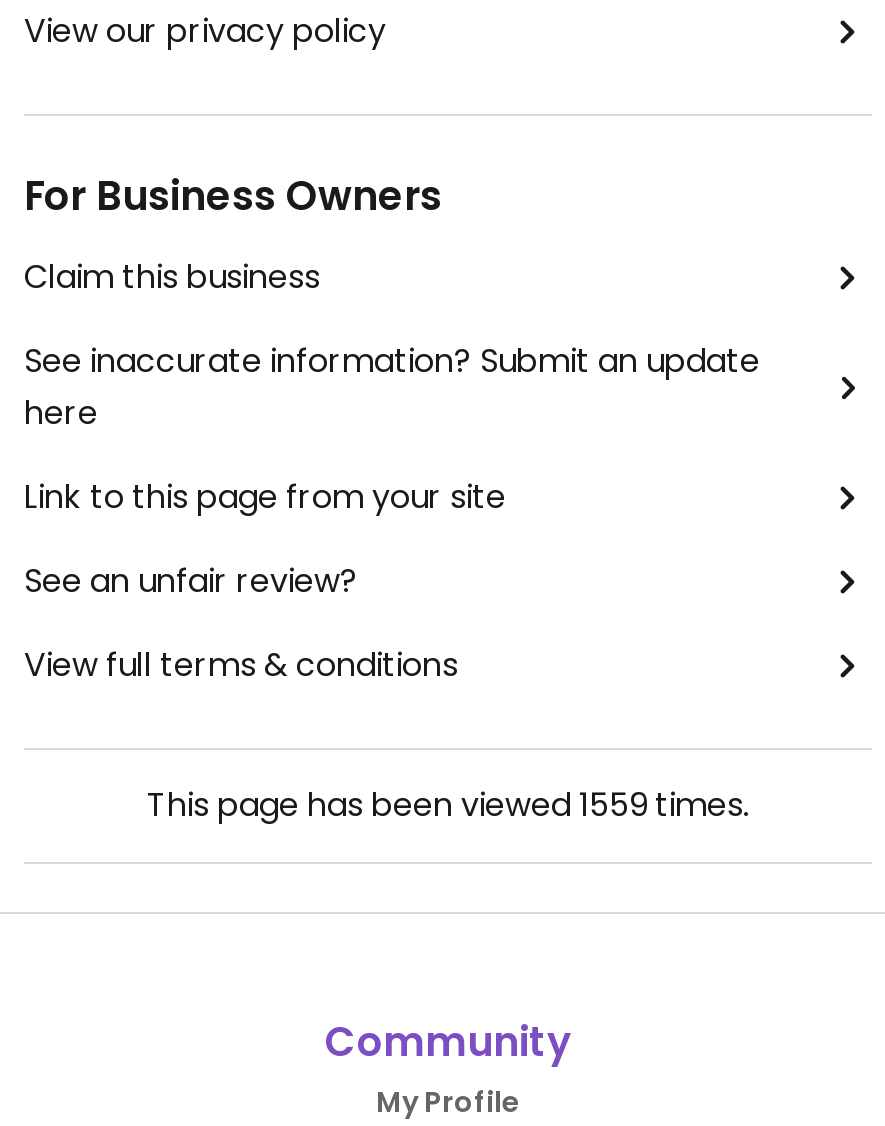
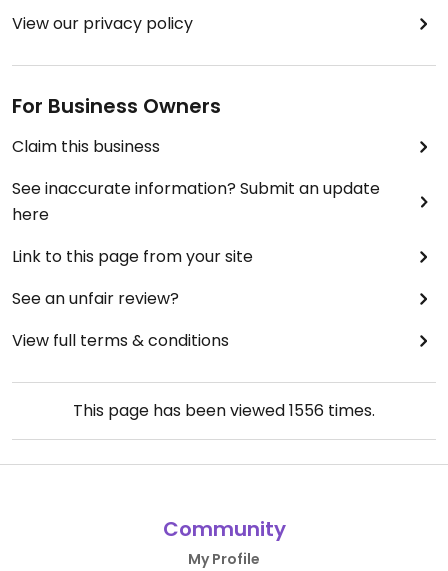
- This page has been viewed 1559 times.
+ This page has been viewed 1556 times.
